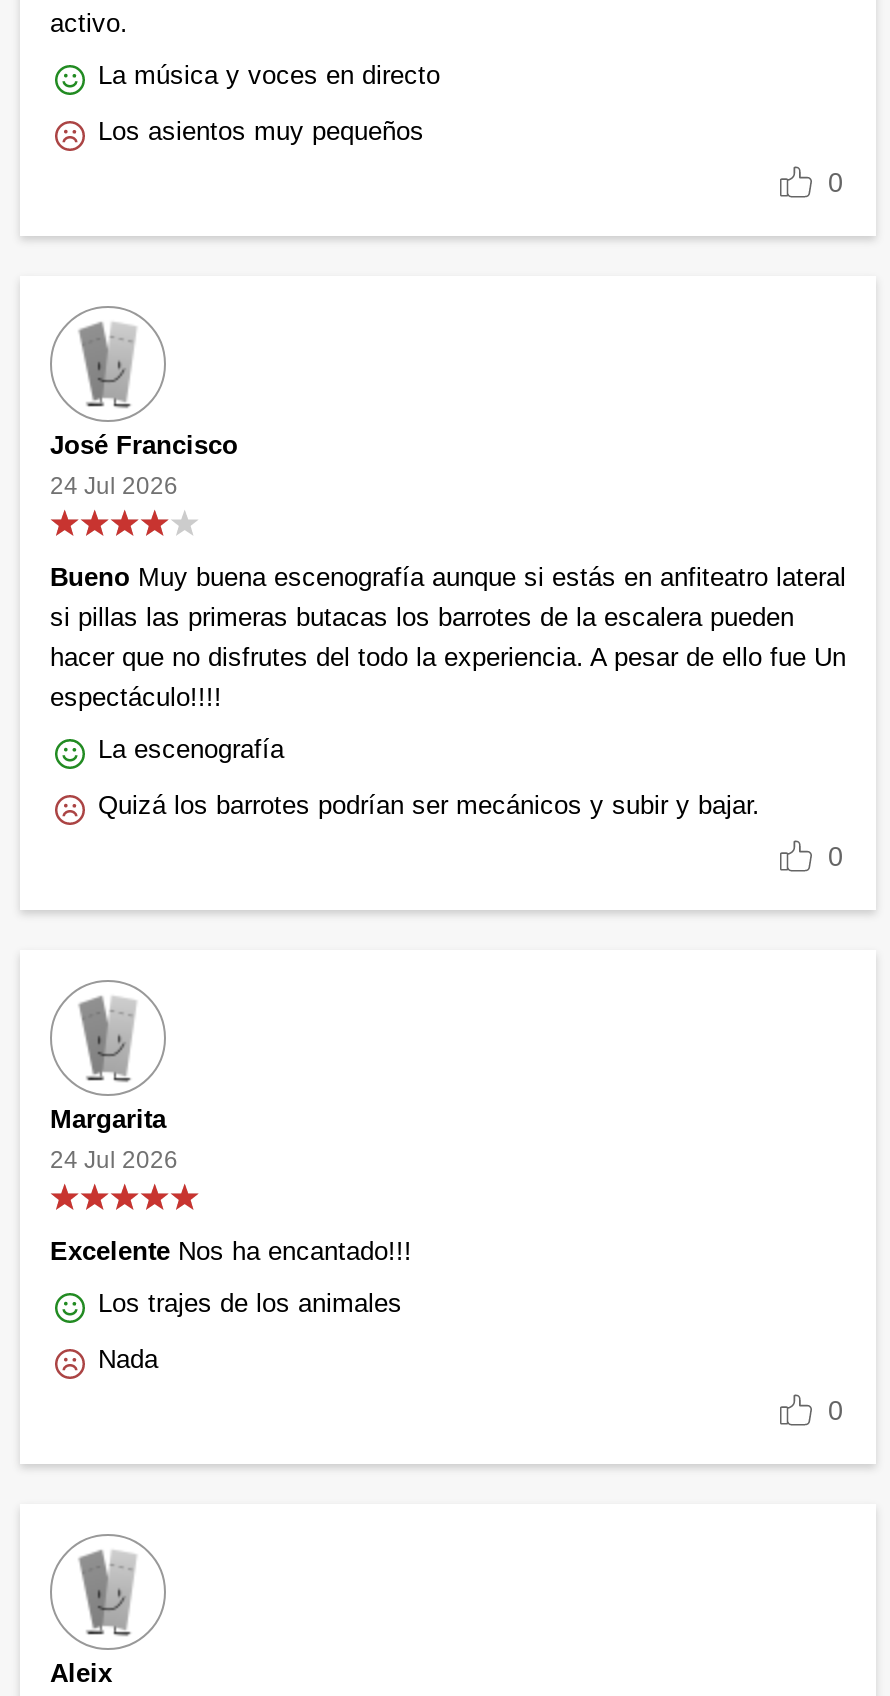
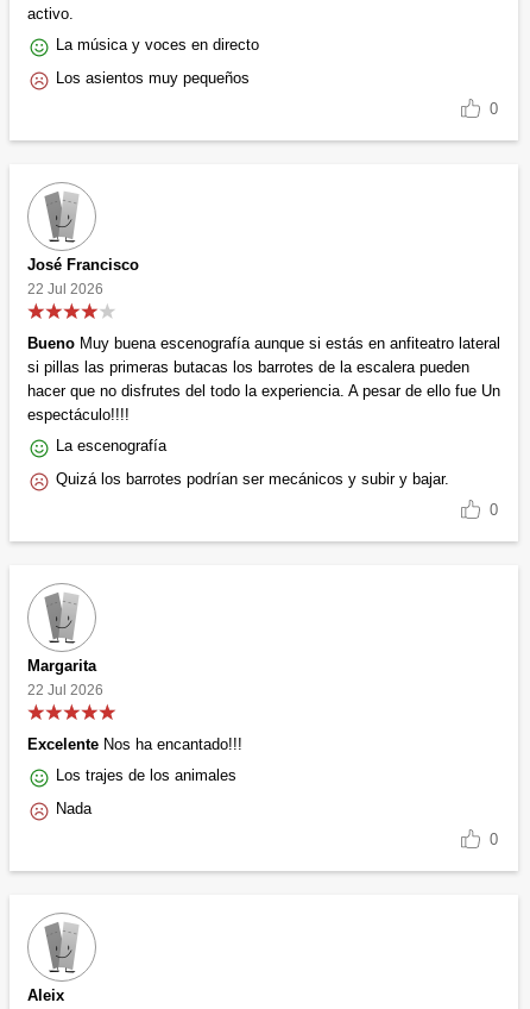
- 24 Jul 2026
+ 22 Jul 2026

- 24 Jul 2026
+ 22 Jul 2026
